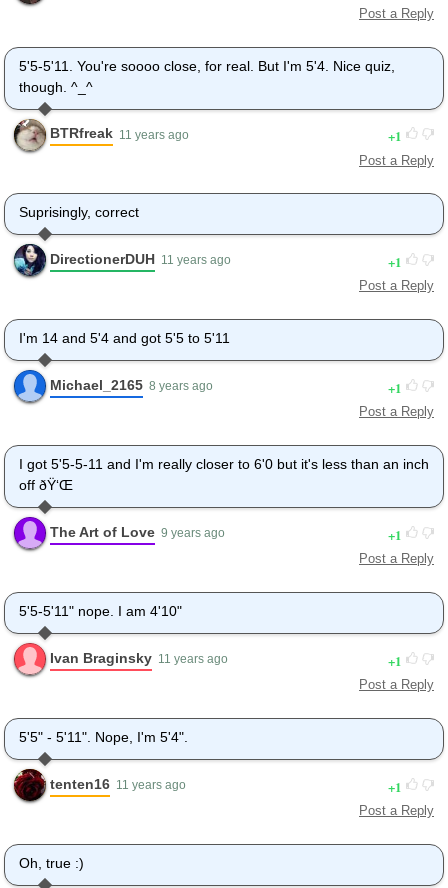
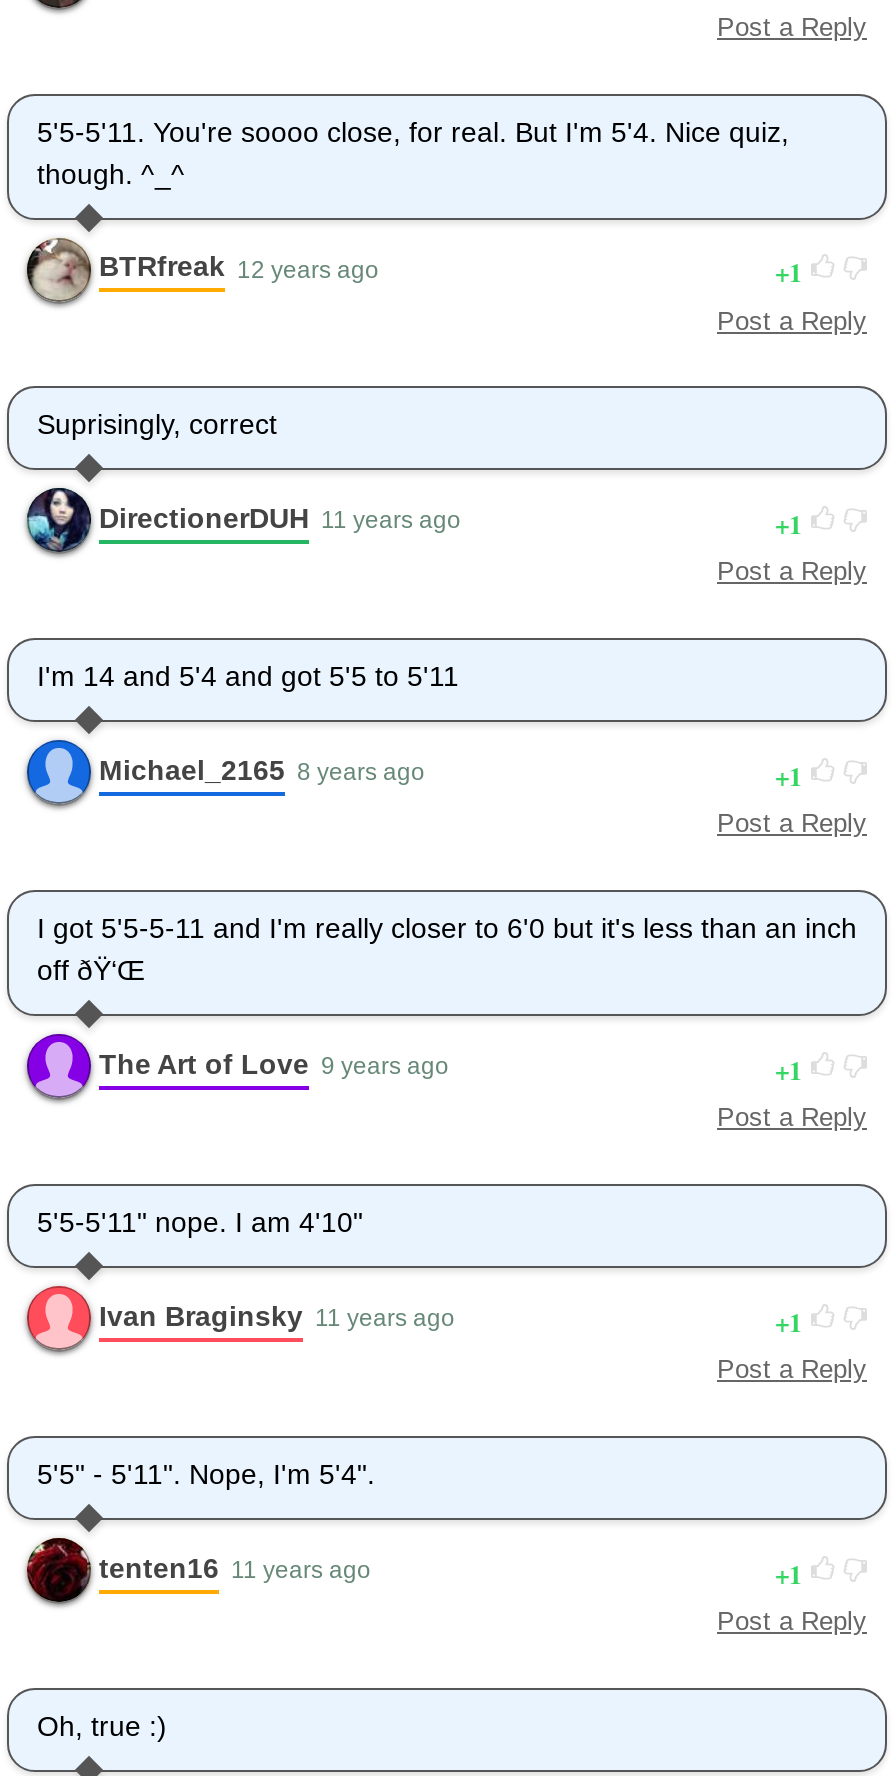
- BTRfreak 11 years ago
+ BTRfreak 12 years ago
